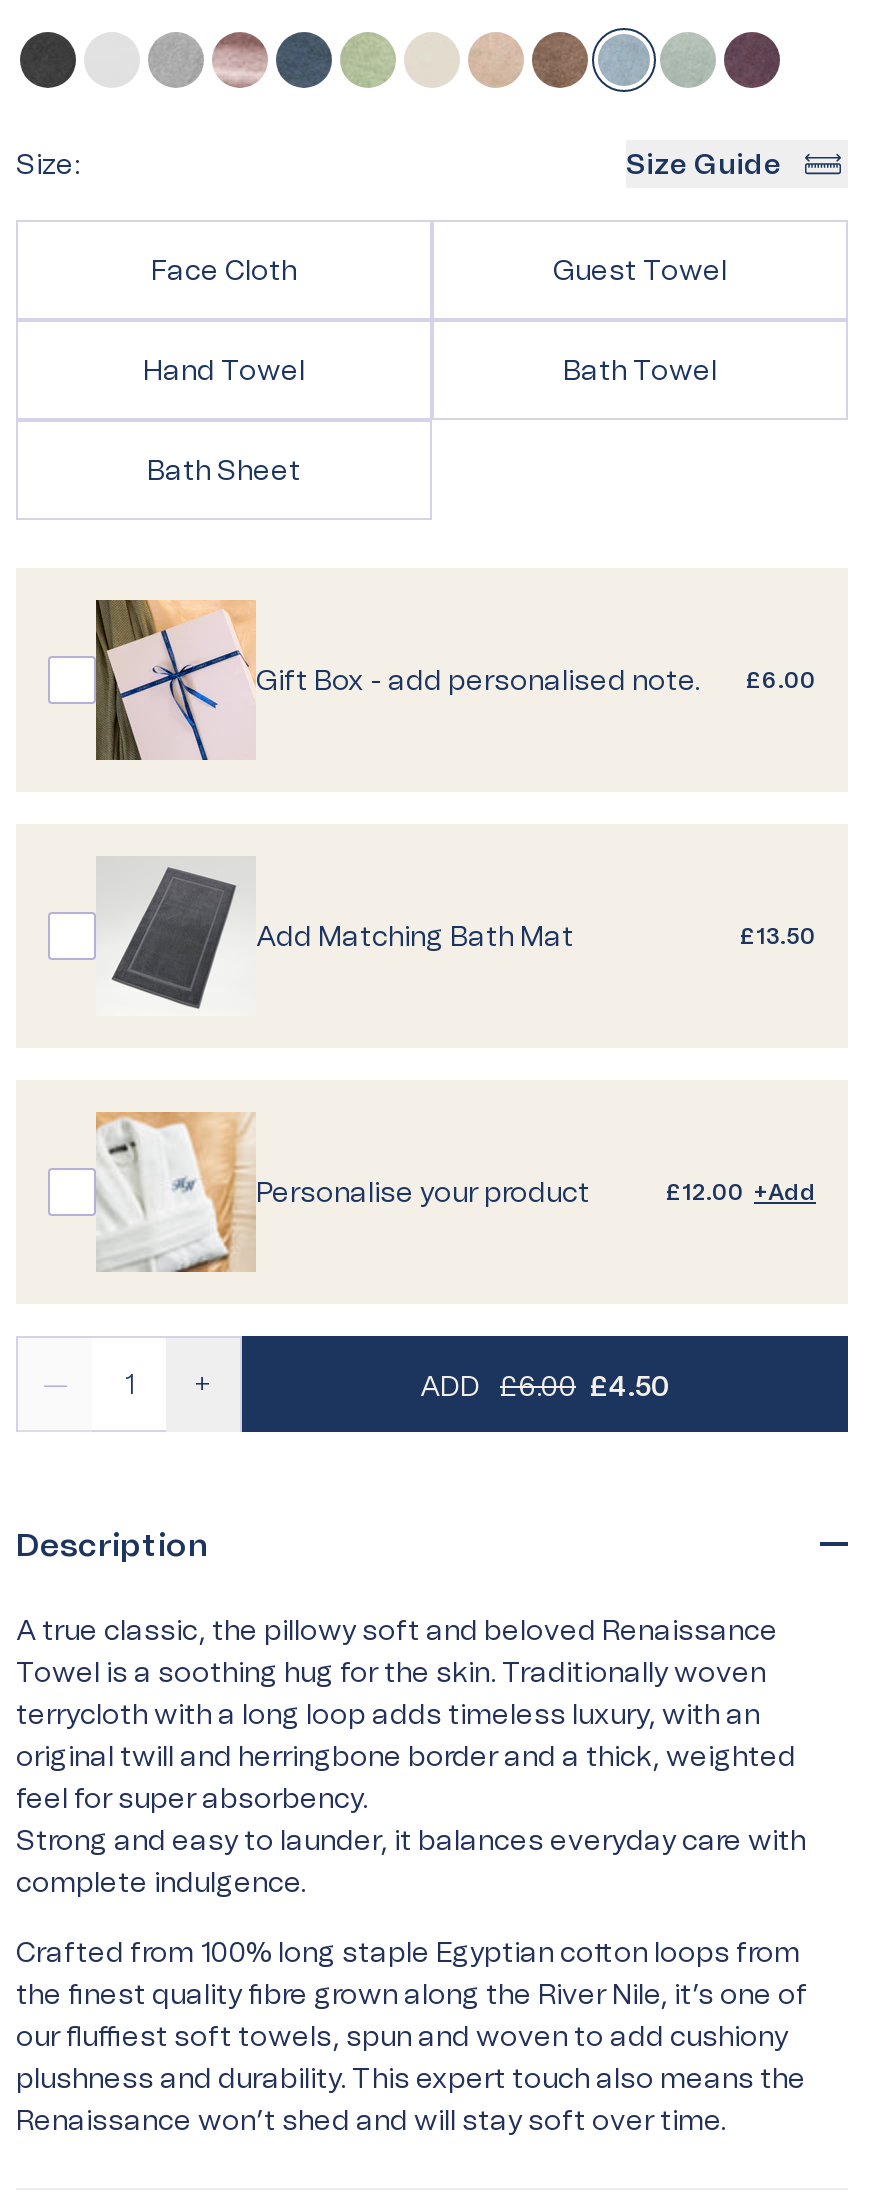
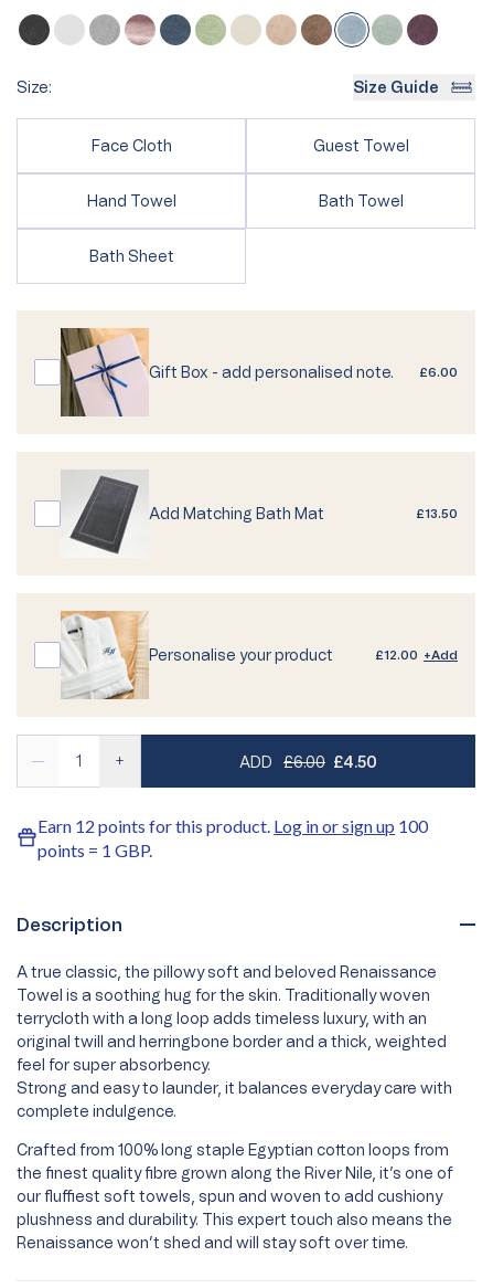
+ Earn 12 points for this product. Log in or sign up 100
+ points = 1 GBP.
